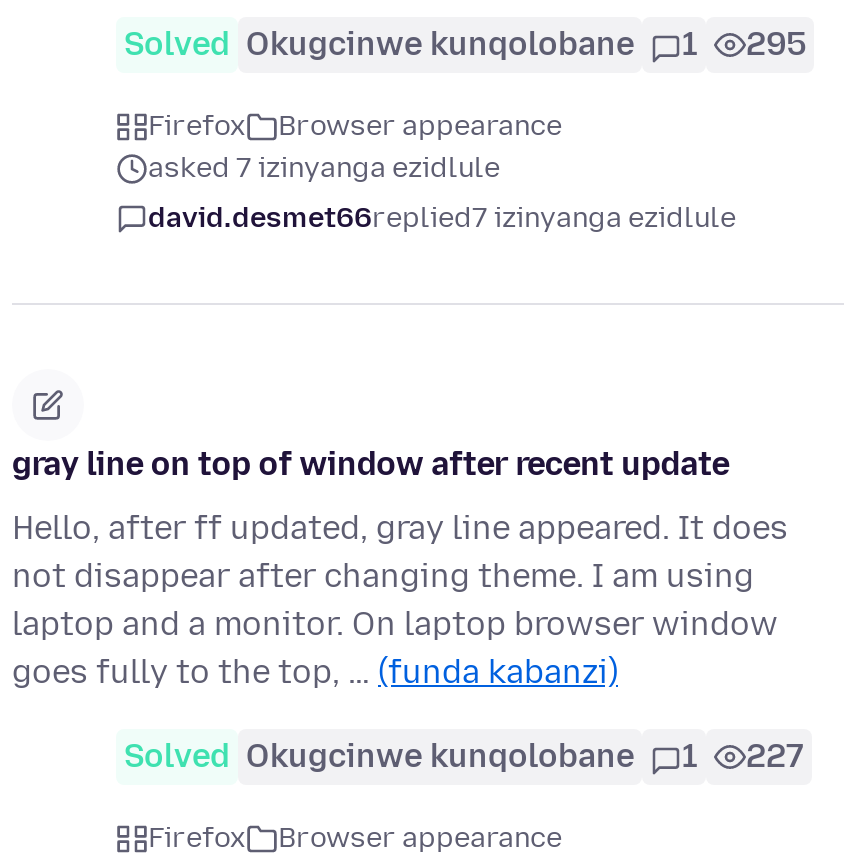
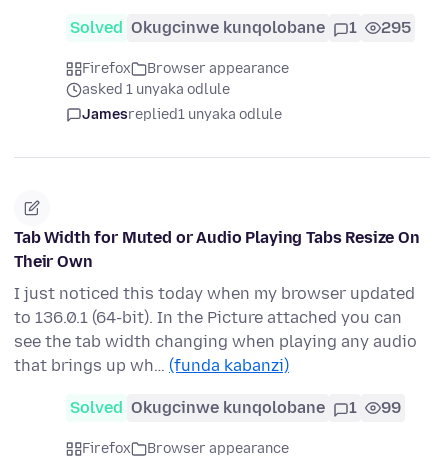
- asked 7 izinyanga ezidlule
+ asked 1 unyaka odlule

- david.desmet66replied7 izinyanga ezidlule
+ Jamesreplied1 unyaka odlule

- gray line on top of window after recent update
+ Tab Width for Muted or Audio Playing Tabs Resize On
+ Their Own

- Hello, after ff updated, gray line appeared. It does
- not disappear after changing theme. I am using
- laptop and a monitor. On laptop browser window
- goes fully to the top, … (funda kabanzi)
+ I just noticed this today when my browser updated
+ to 136.0.1 (64-bit). In the Picture attached you can
+ see the tab width changing when playing any audio
+ that brings up wh… (funda kabanzi)

- Solved Okugcinwe kunqolobane 1 227
+ Solved Okugcinwe kunqolobane 1 99
